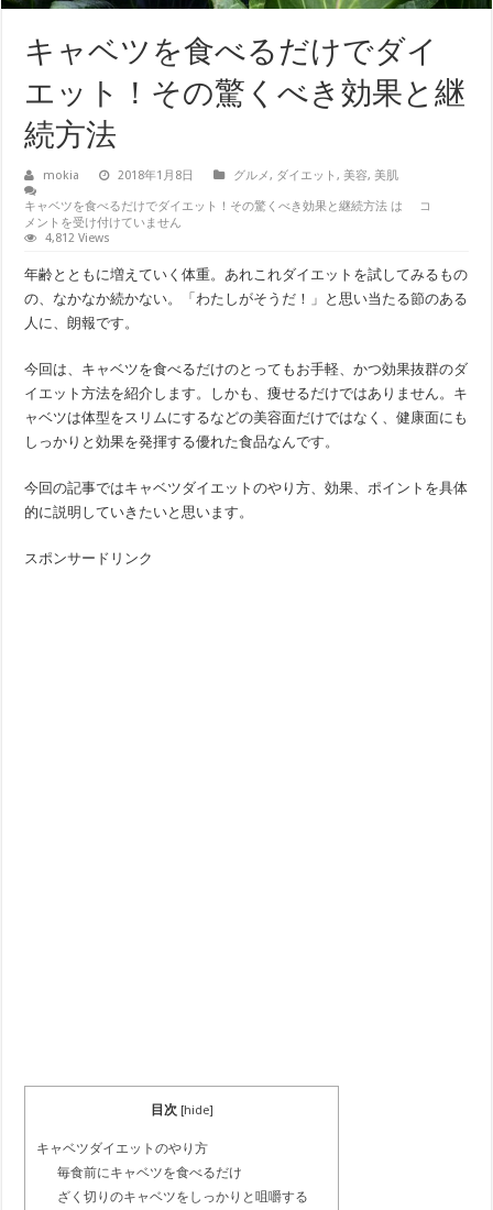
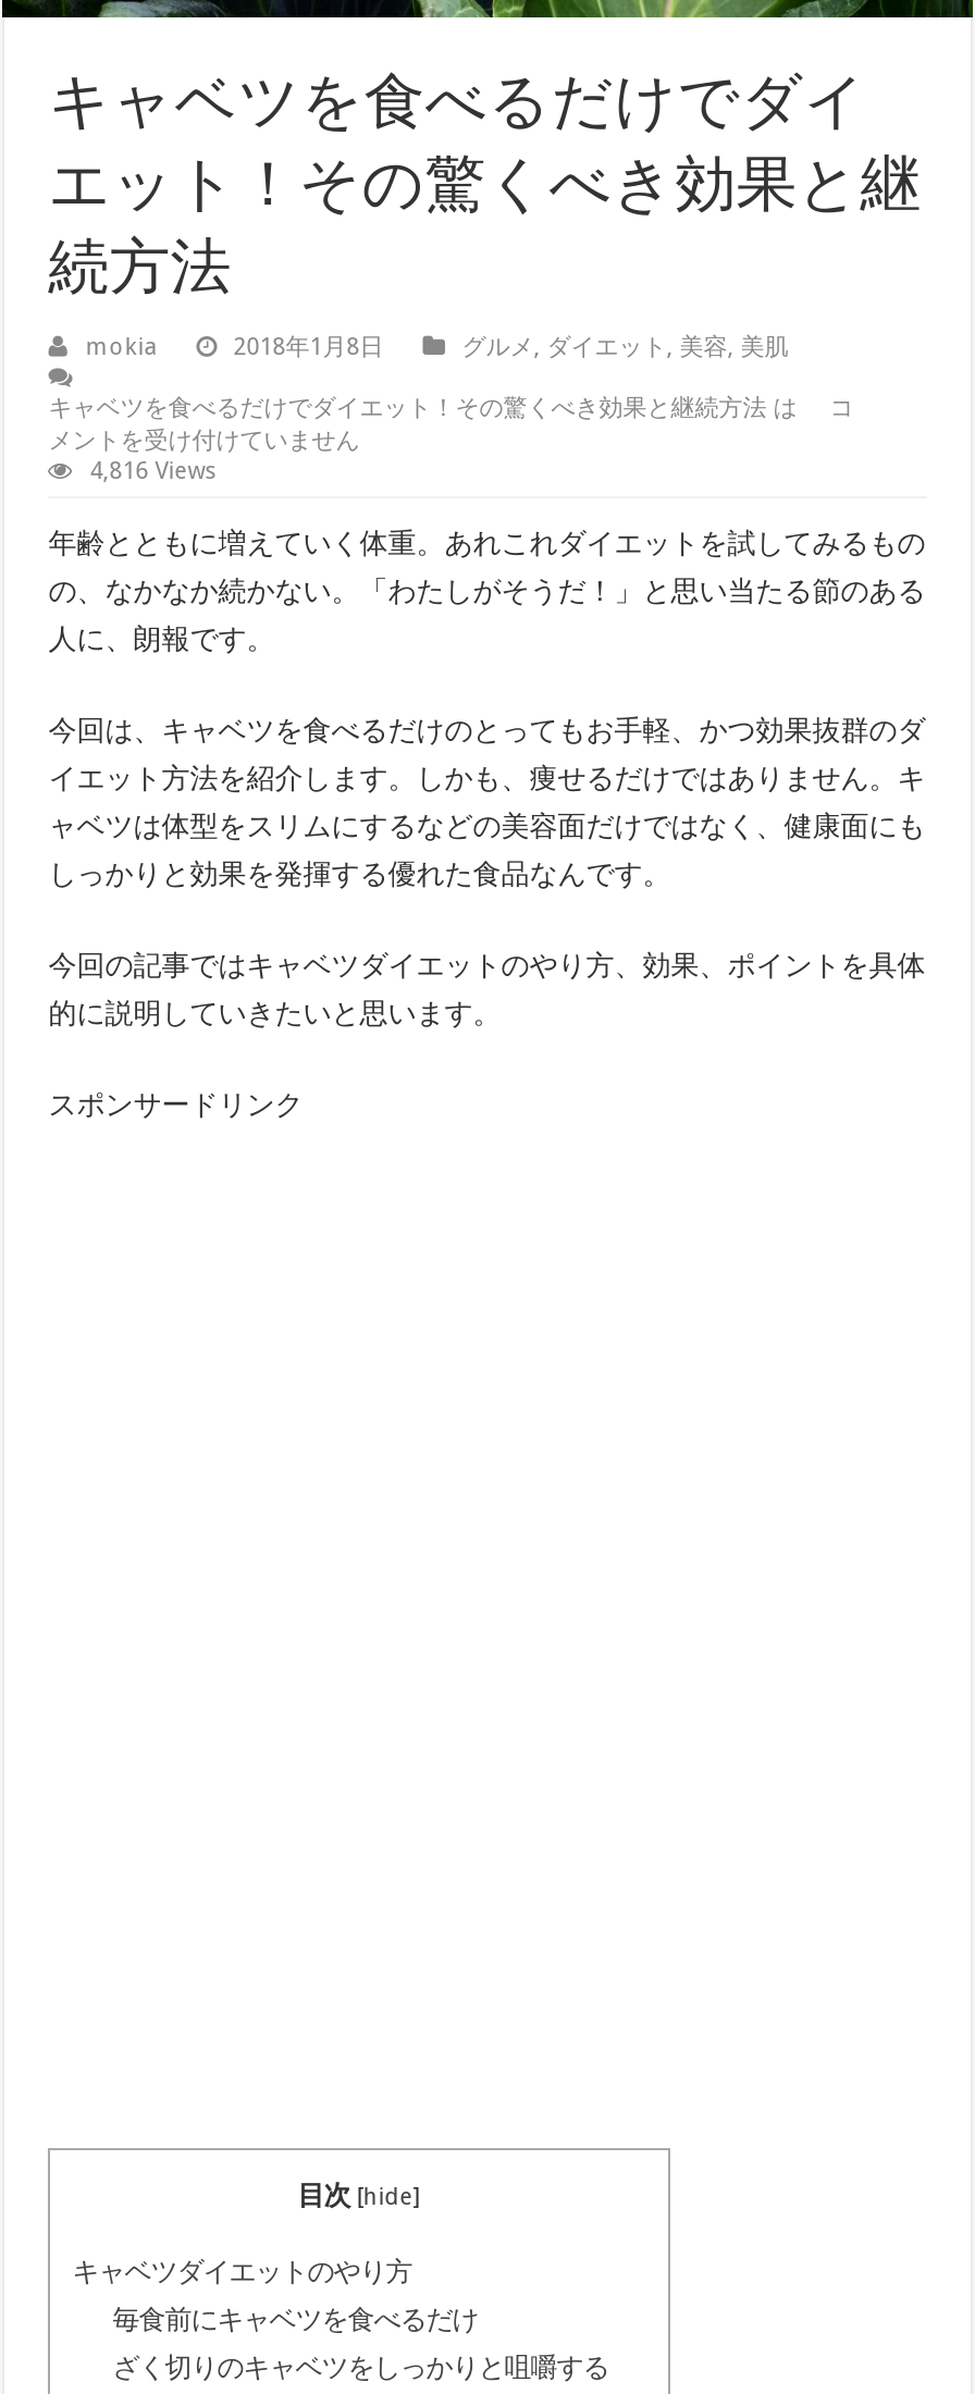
- 4,812 Views
+ 4,816 Views
